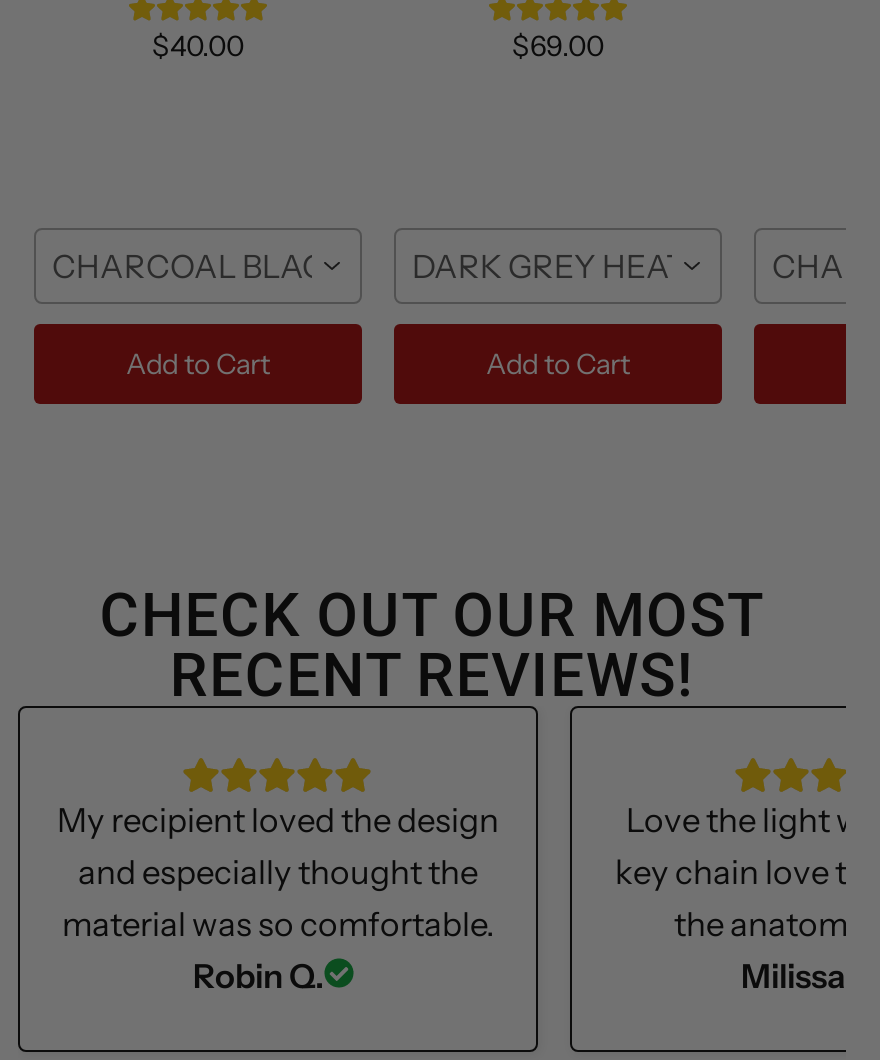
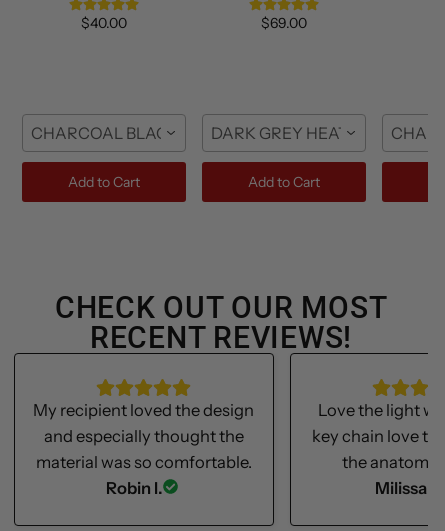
- Robin Q.
+ Robin I.
